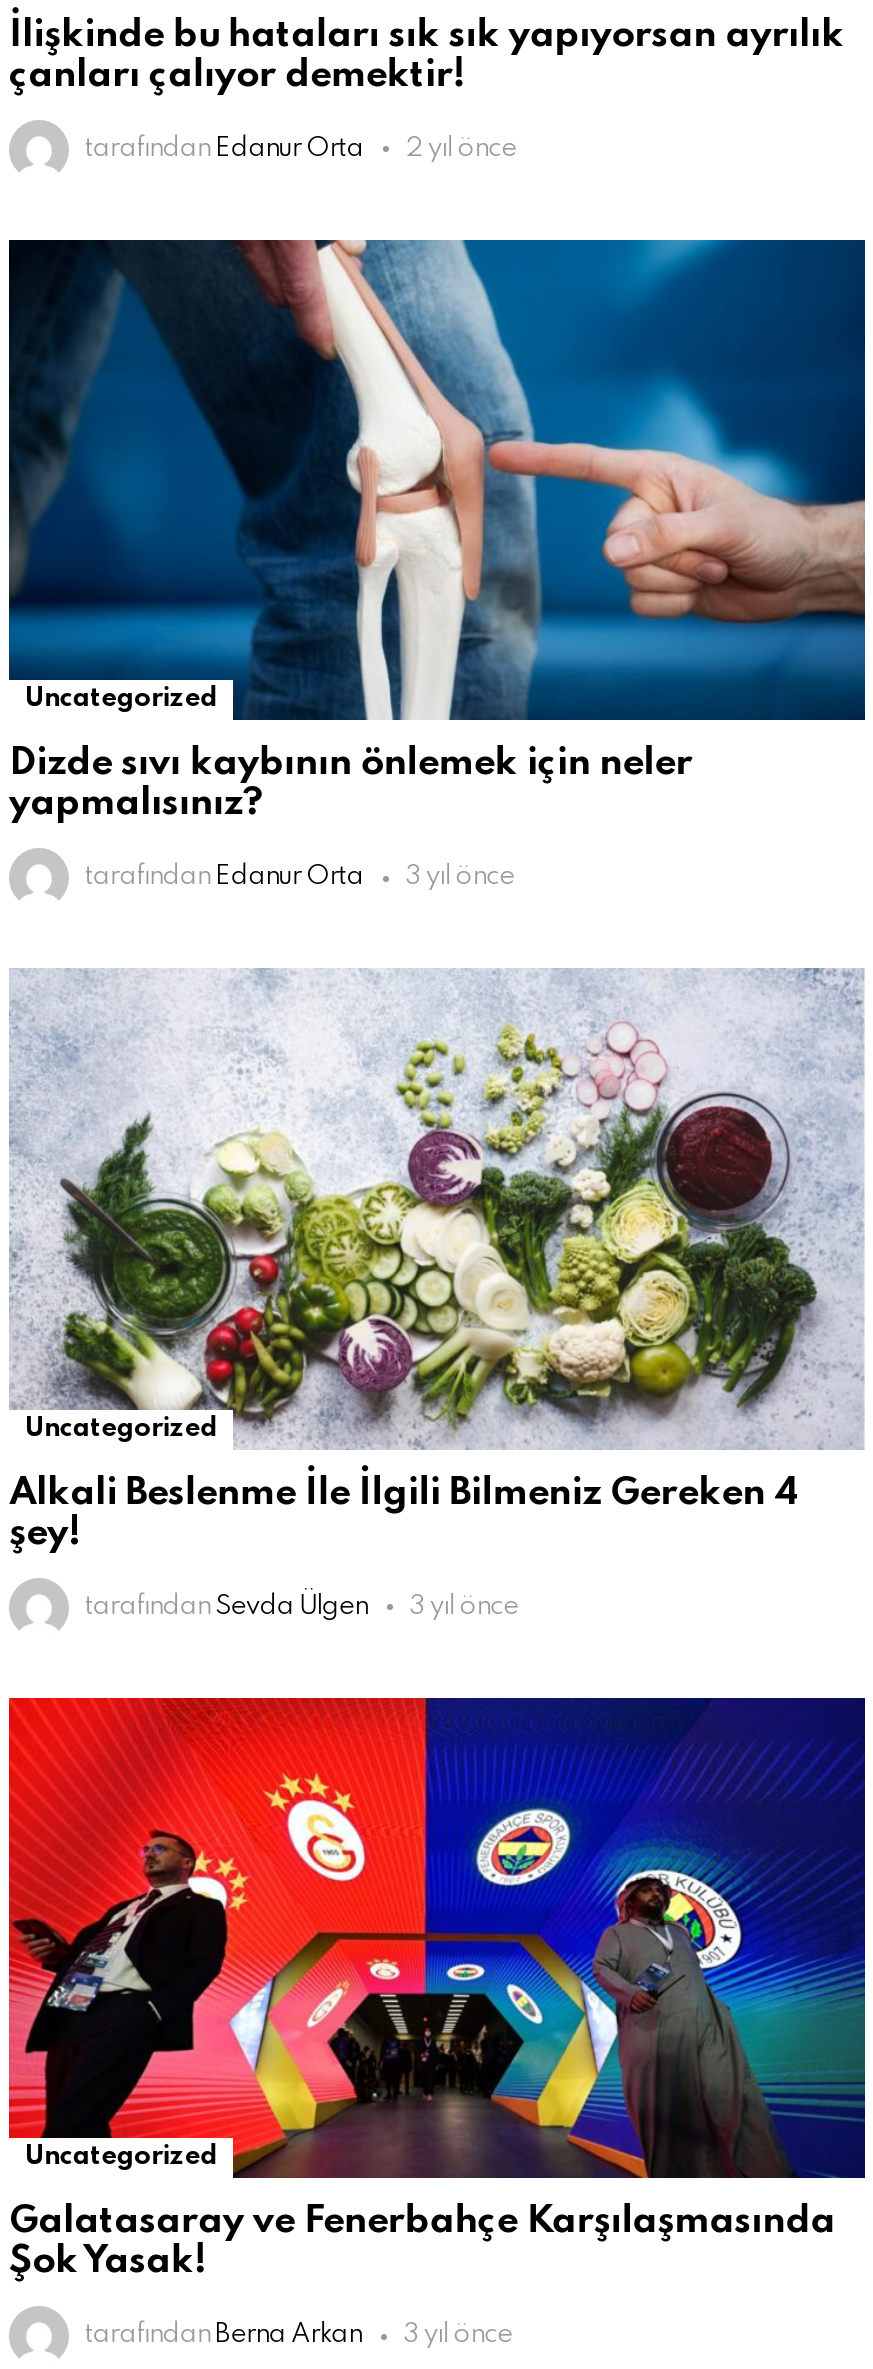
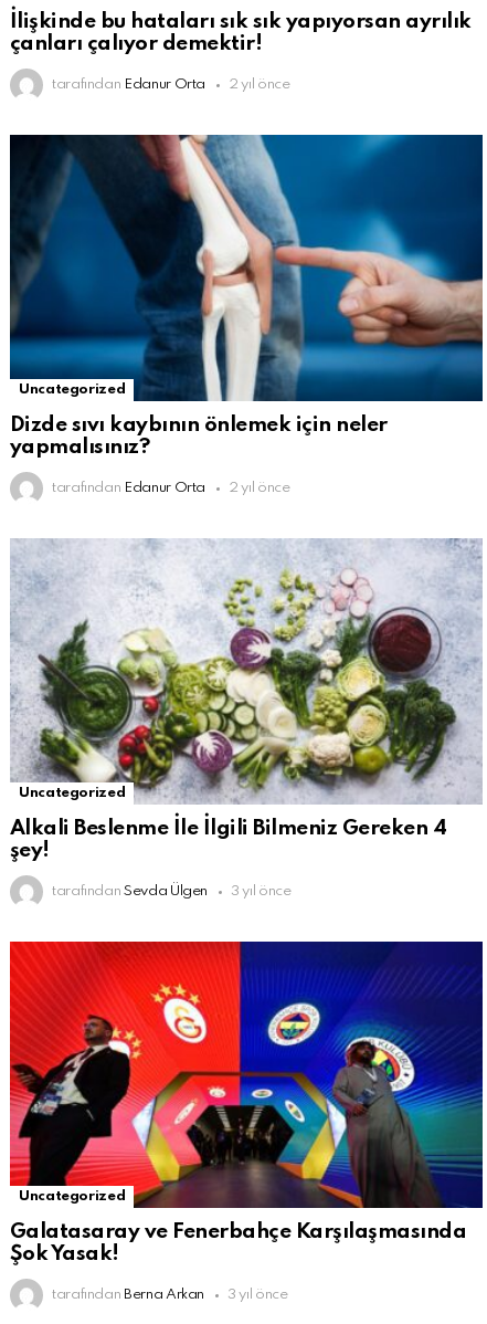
- tarafından Edanur Orta 3 yıl önce
+ tarafından Edanur Orta 2 yıl önce
